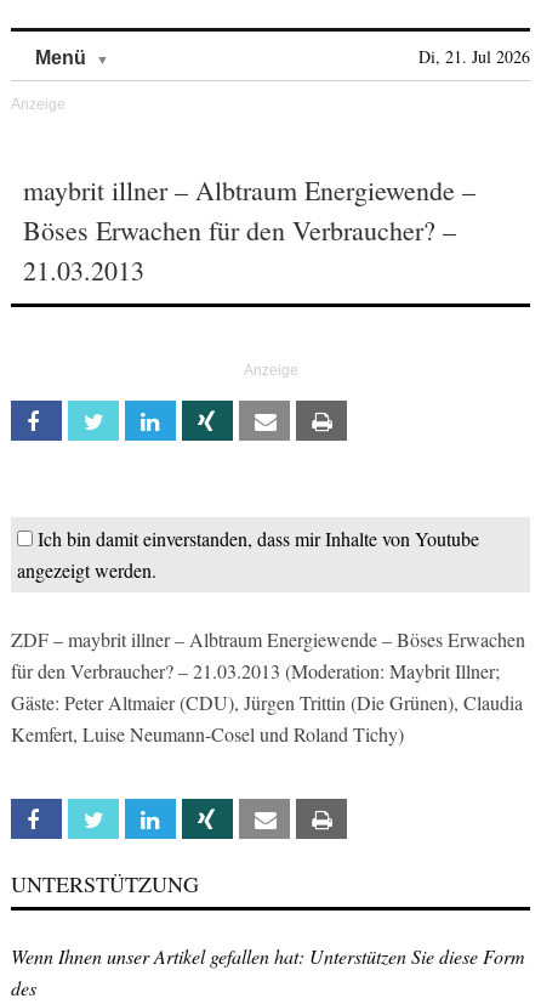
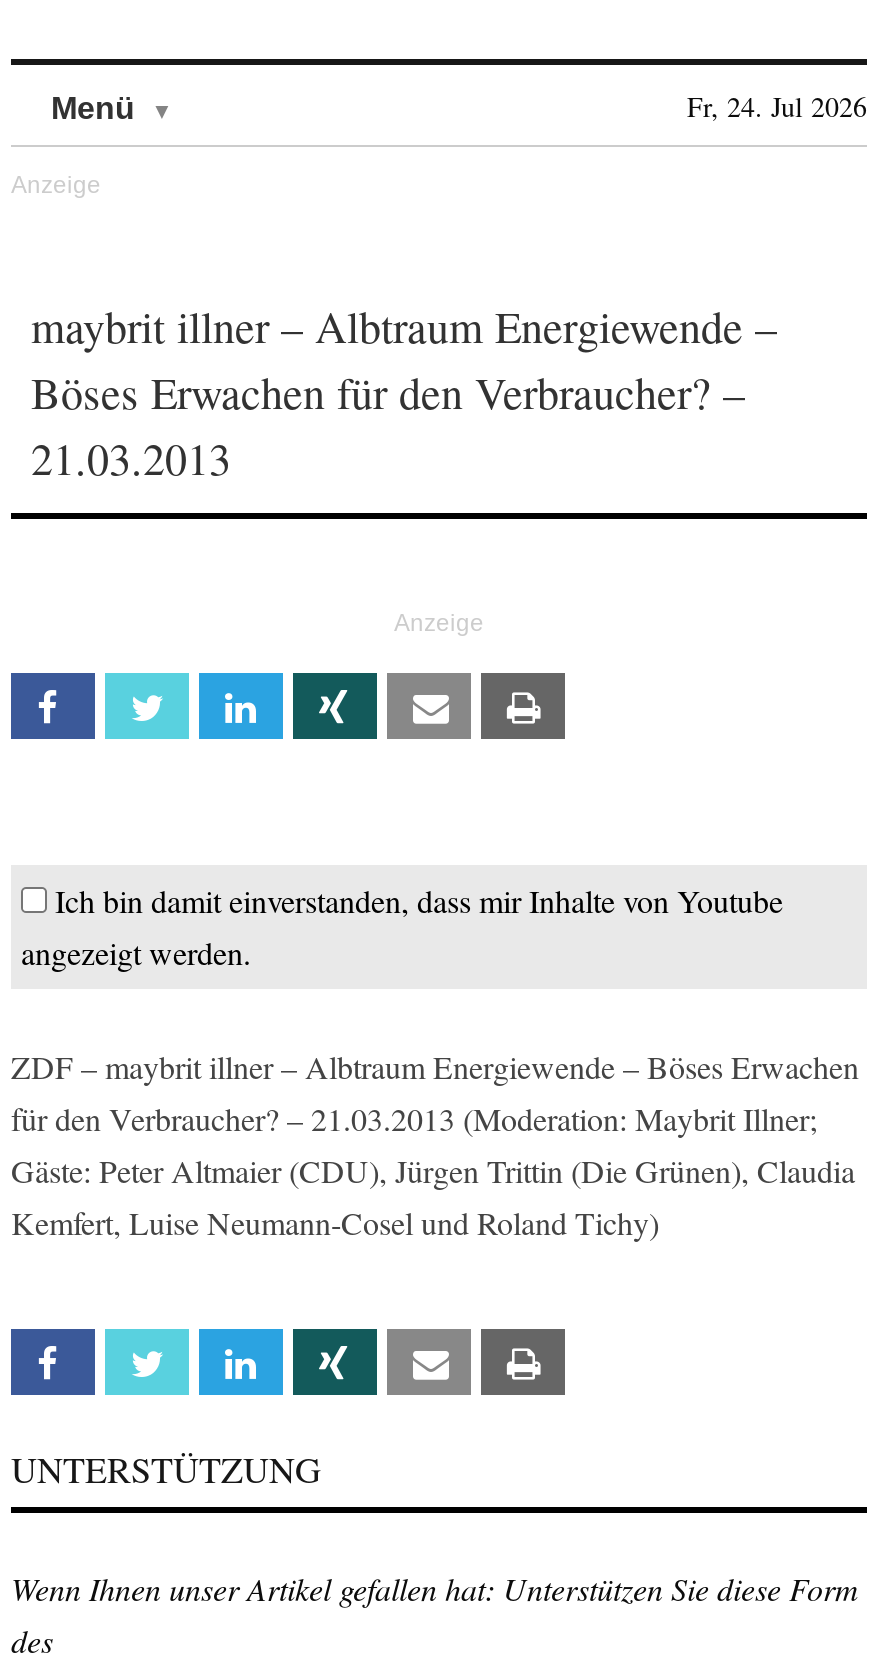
- Di, 21. Jul 2026
+ Fr, 24. Jul 2026
